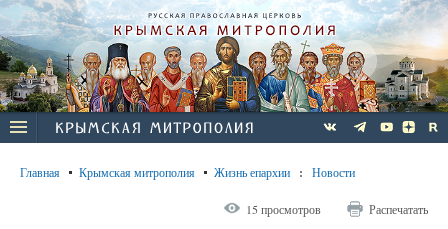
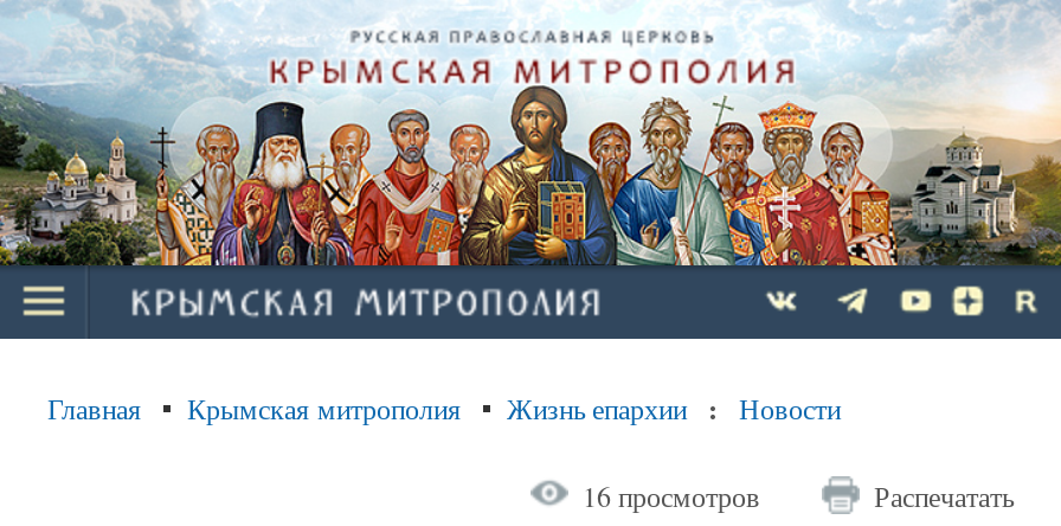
- 15 просмотров
+ 16 просмотров
